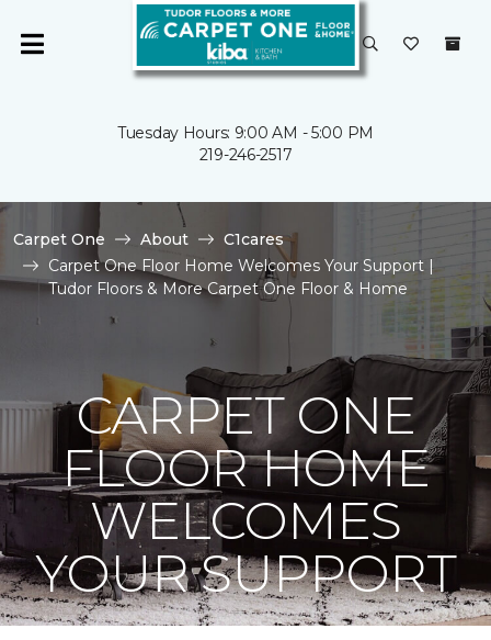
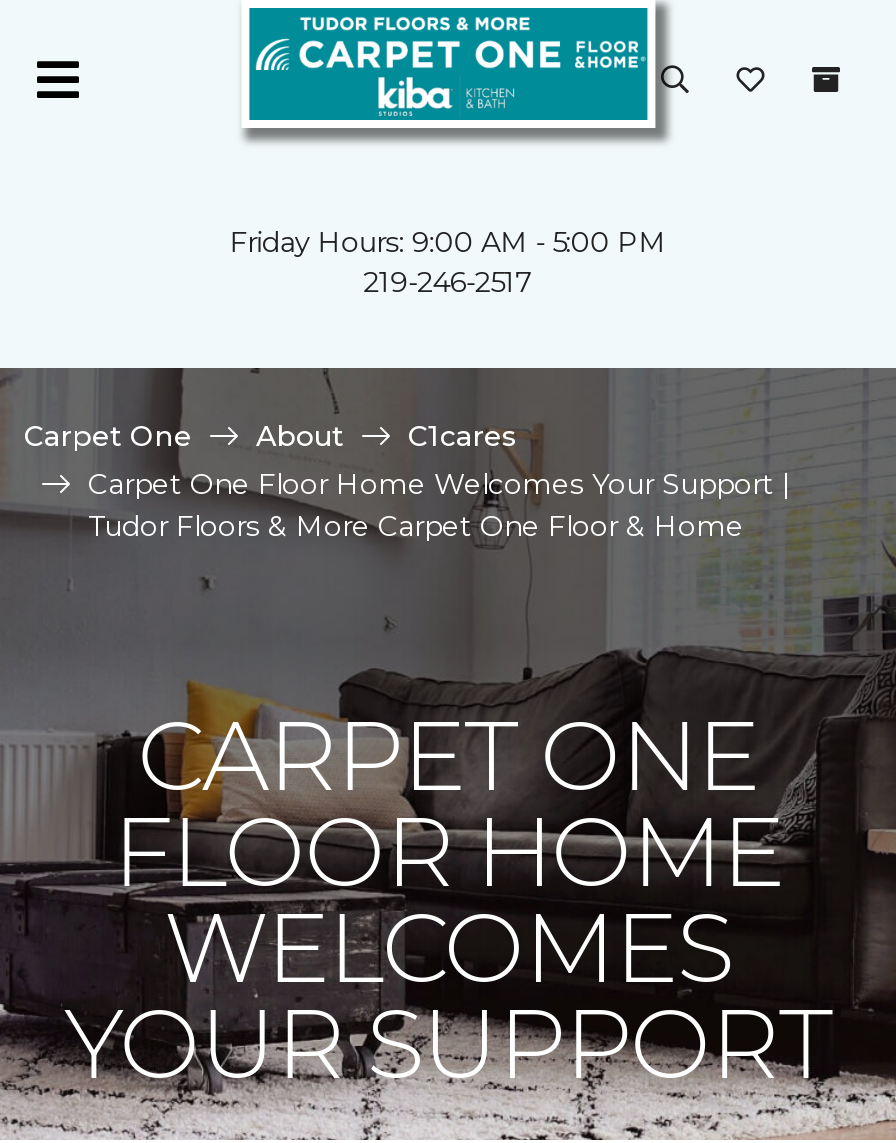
- Tuesday Hours: 9:00 AM - 5:00 PM
+ Friday Hours: 9:00 AM - 5:00 PM
